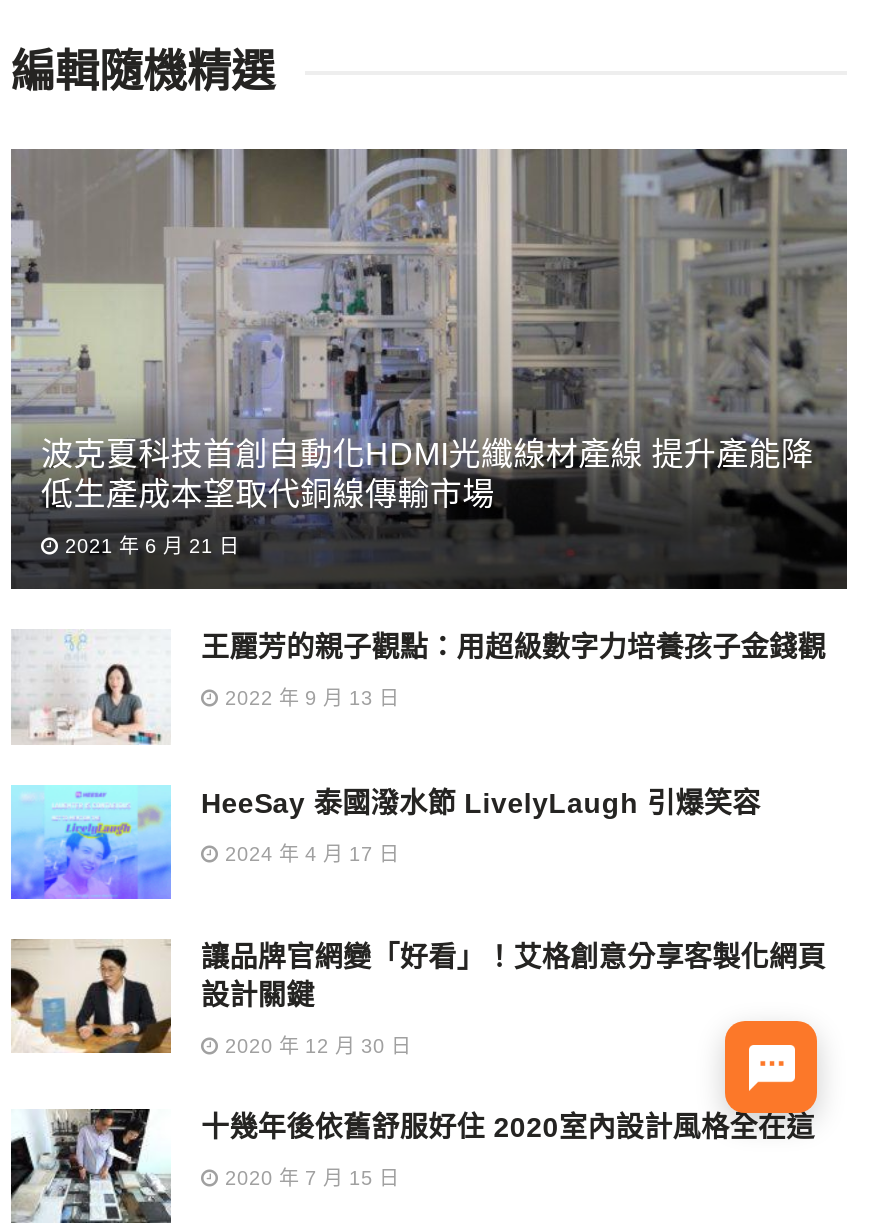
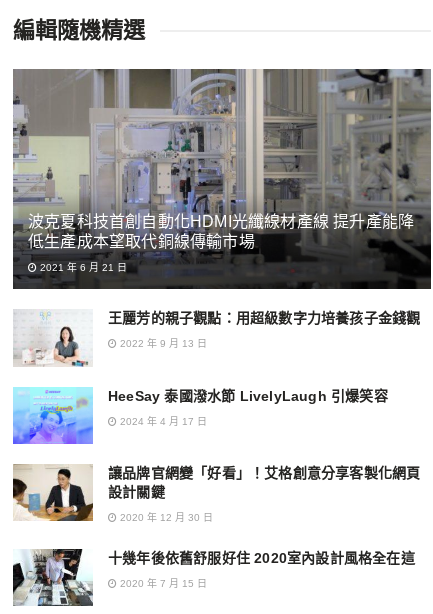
- [image]
